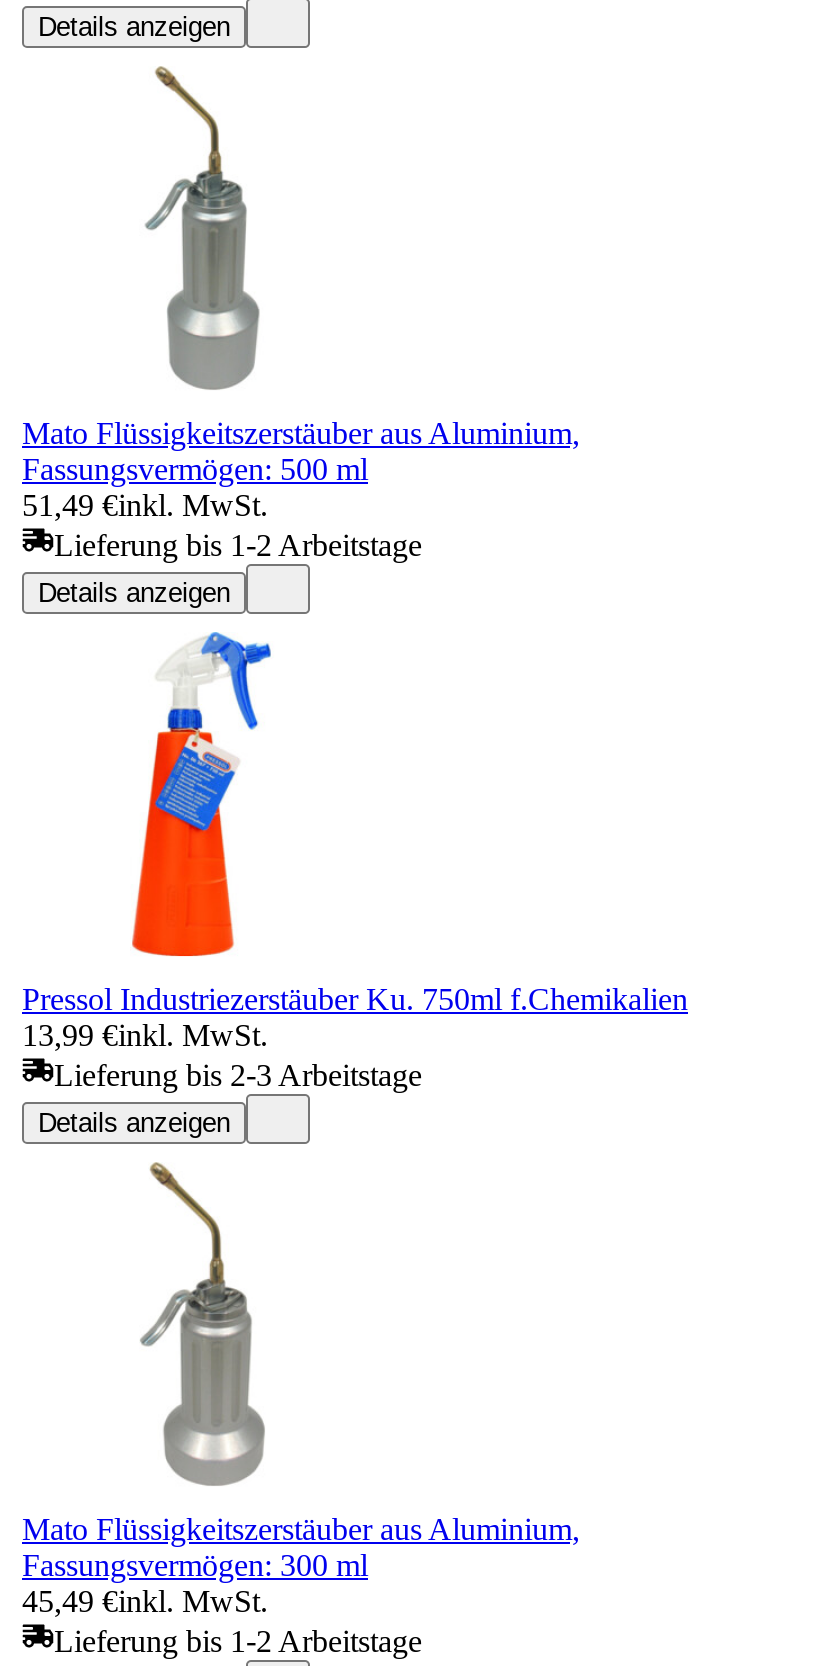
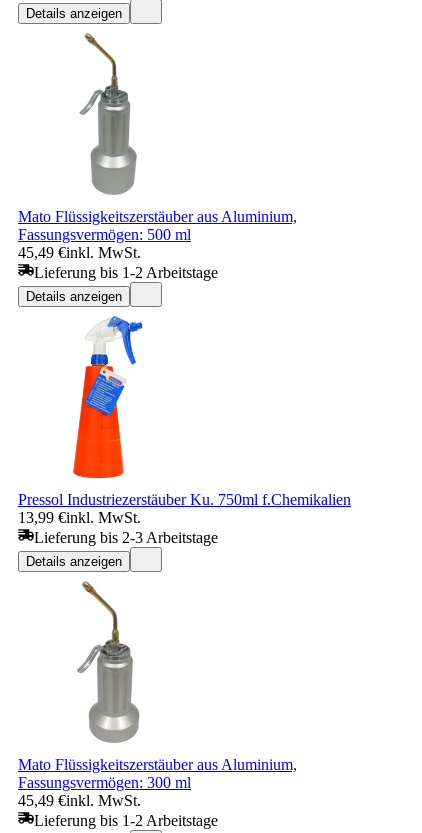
- 51,49 €inkl. MwSt.
+ 45,49 €inkl. MwSt.
